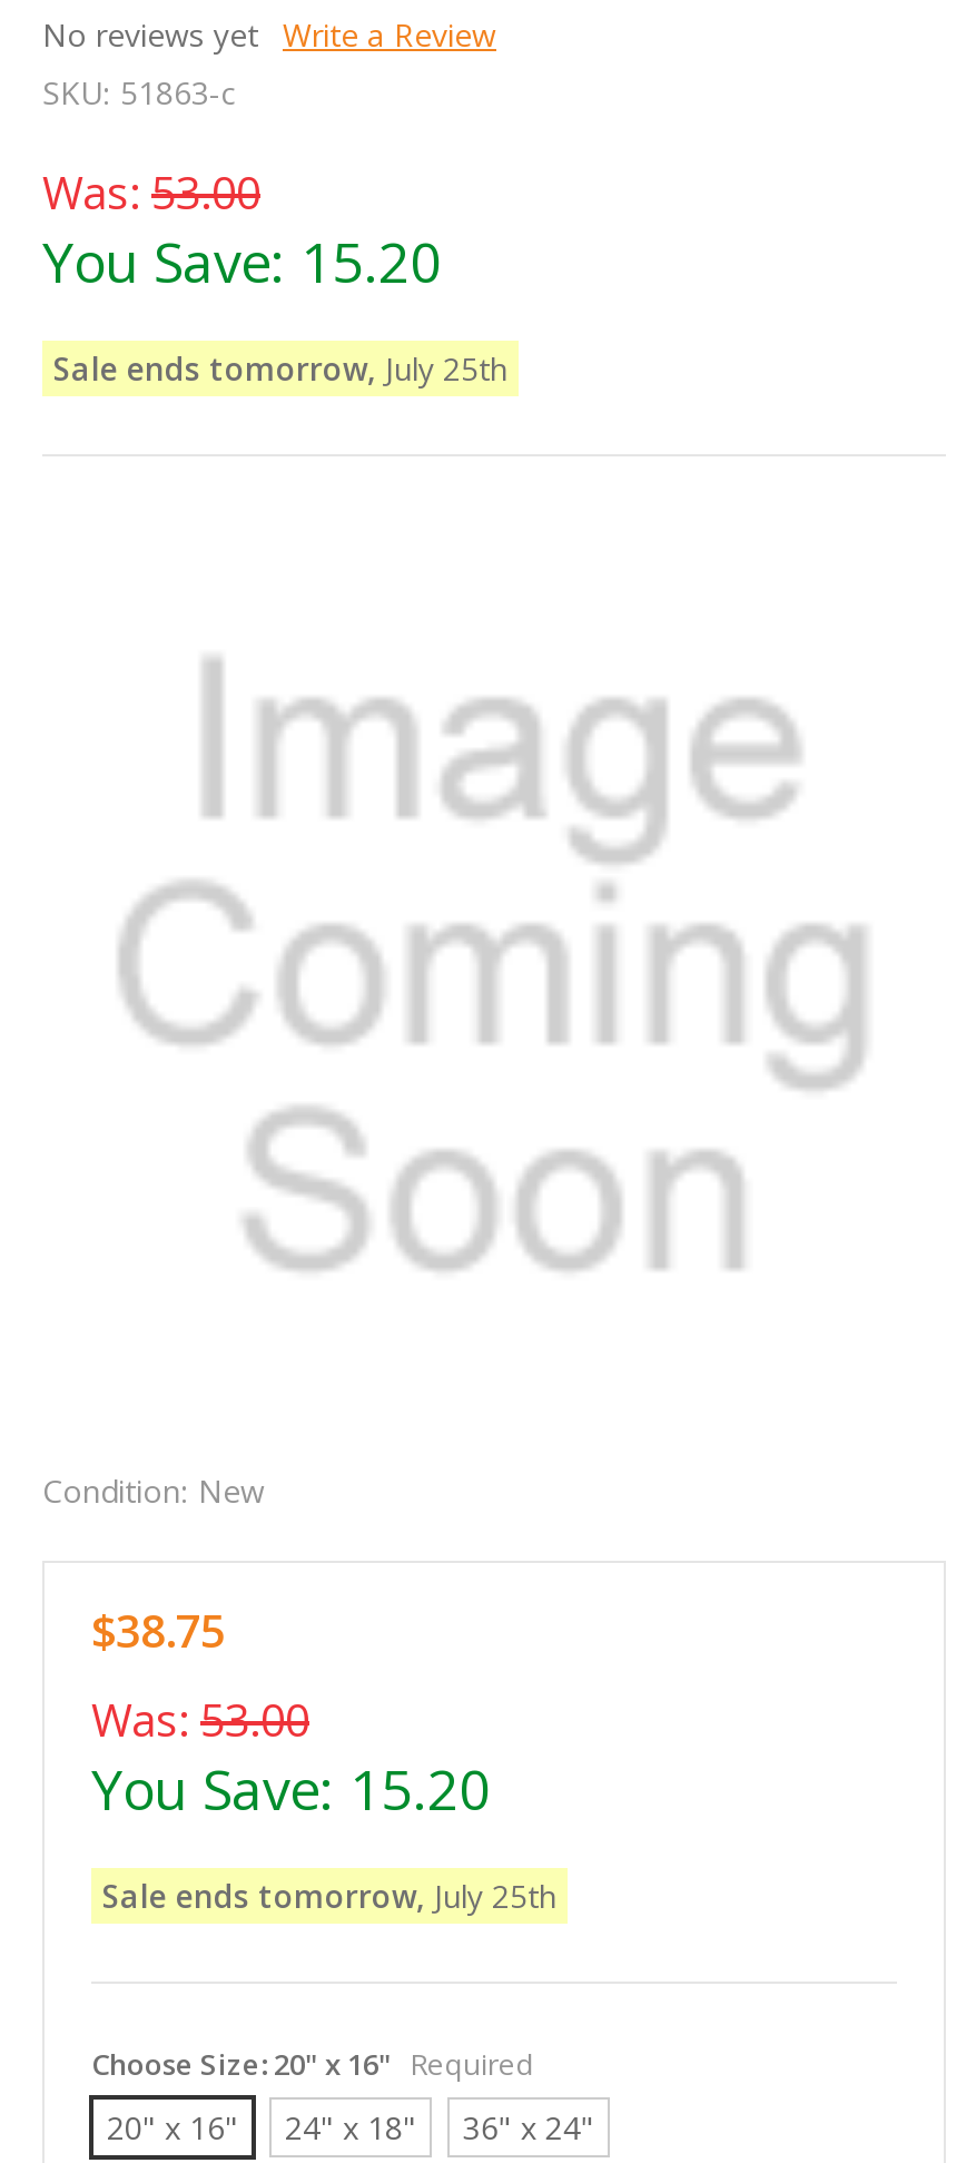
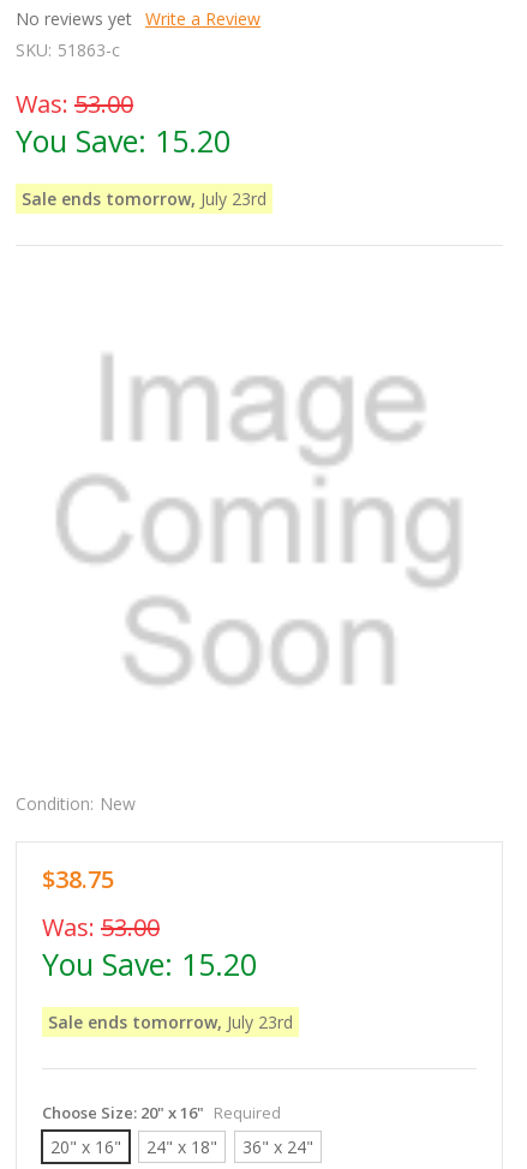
- Sale ends tomorrow, July 25th
+ Sale ends tomorrow, July 23rd

- Sale ends tomorrow, July 25th
+ Sale ends tomorrow, July 23rd
